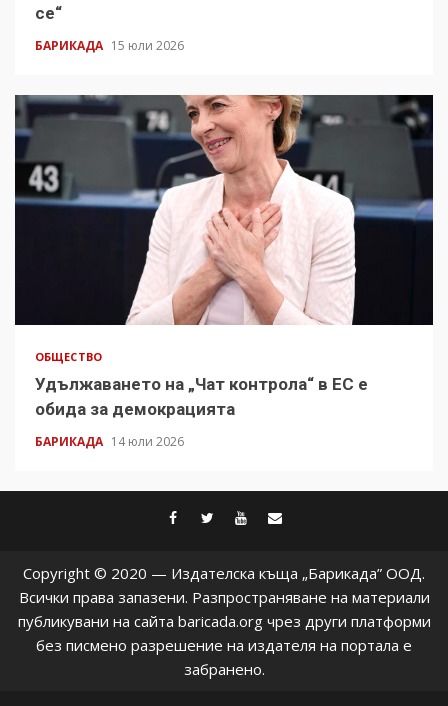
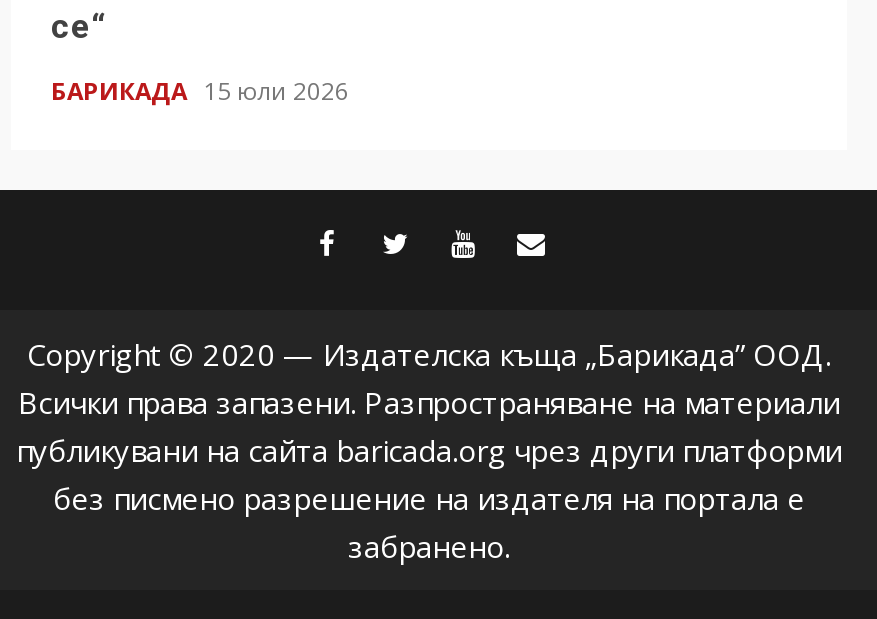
- [image]
- ОБЩЕСТВО
- Удължаването на „Чат контрола“ в ЕС е
- обида за демокрацията
- БАРИКАДА 14 юли 2026
